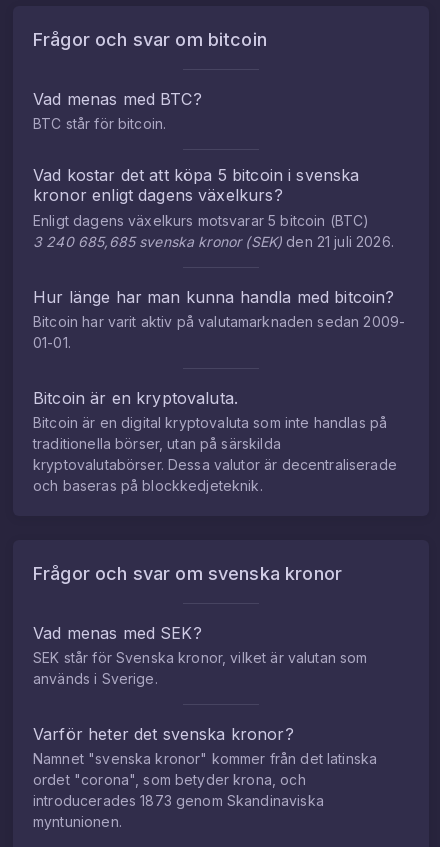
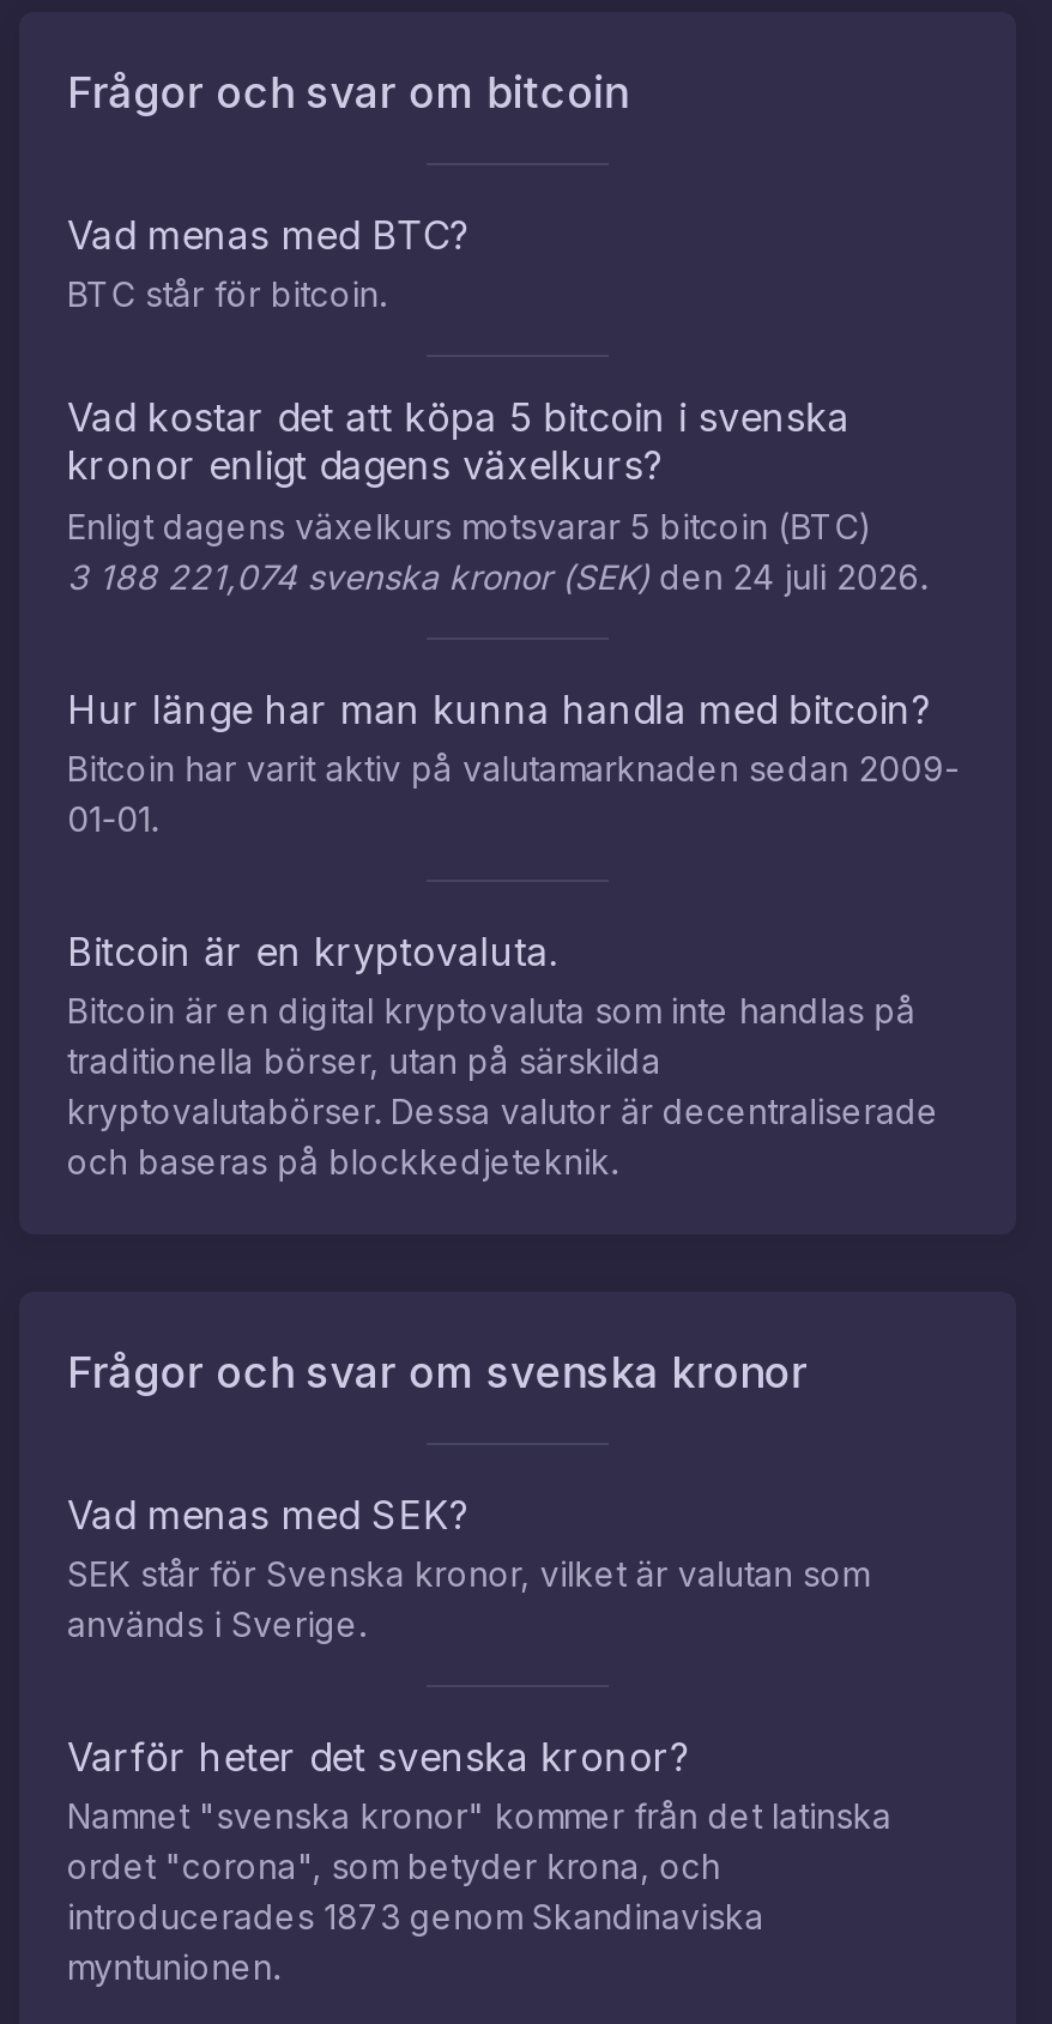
- 3 240 685,685 svenska kronor (SEK) den 21 juli 2026.
+ 3 188 221,074 svenska kronor (SEK) den 24 juli 2026.
